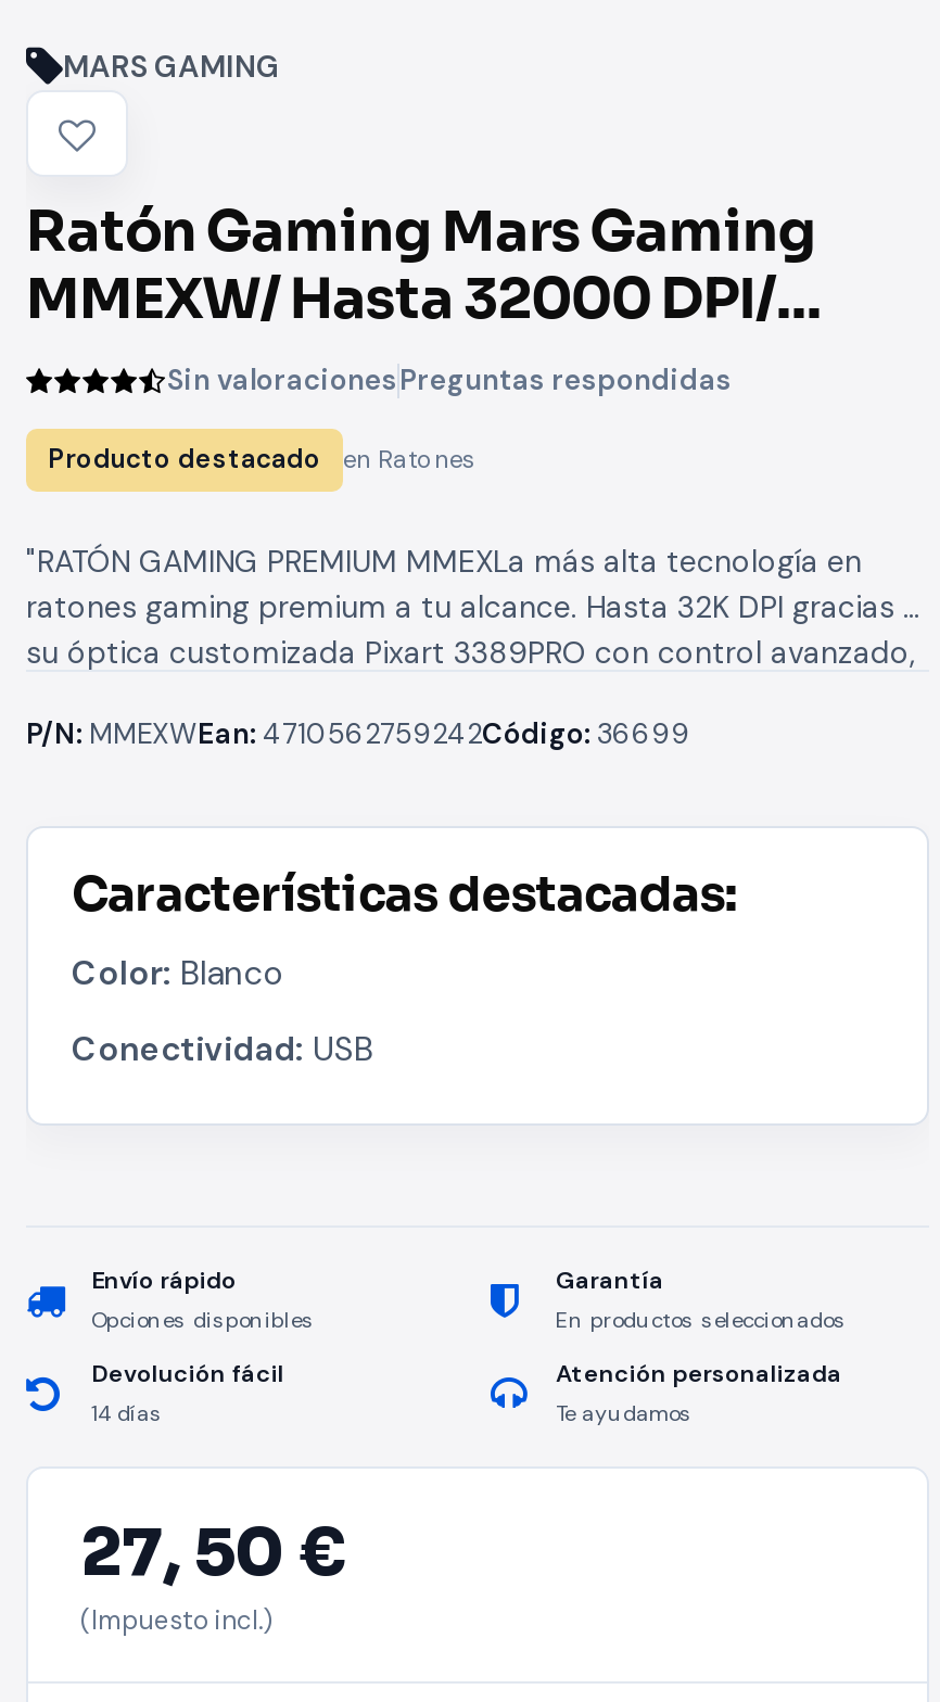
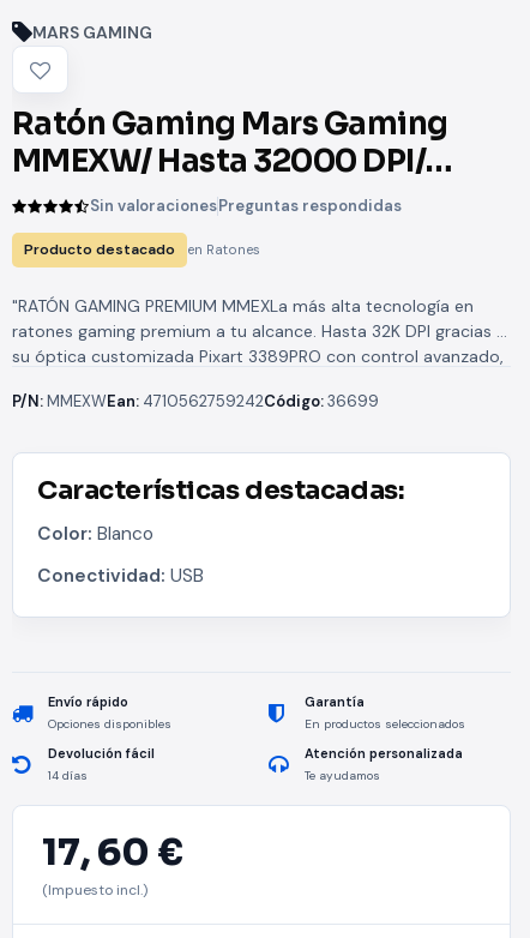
- 27, 50 €
+ 17, 60 €
